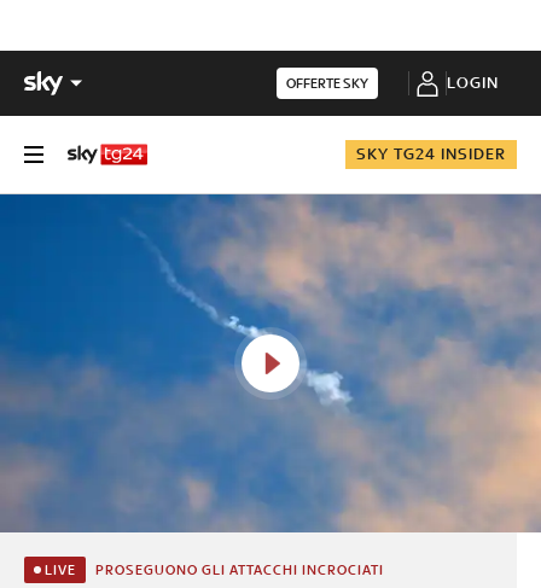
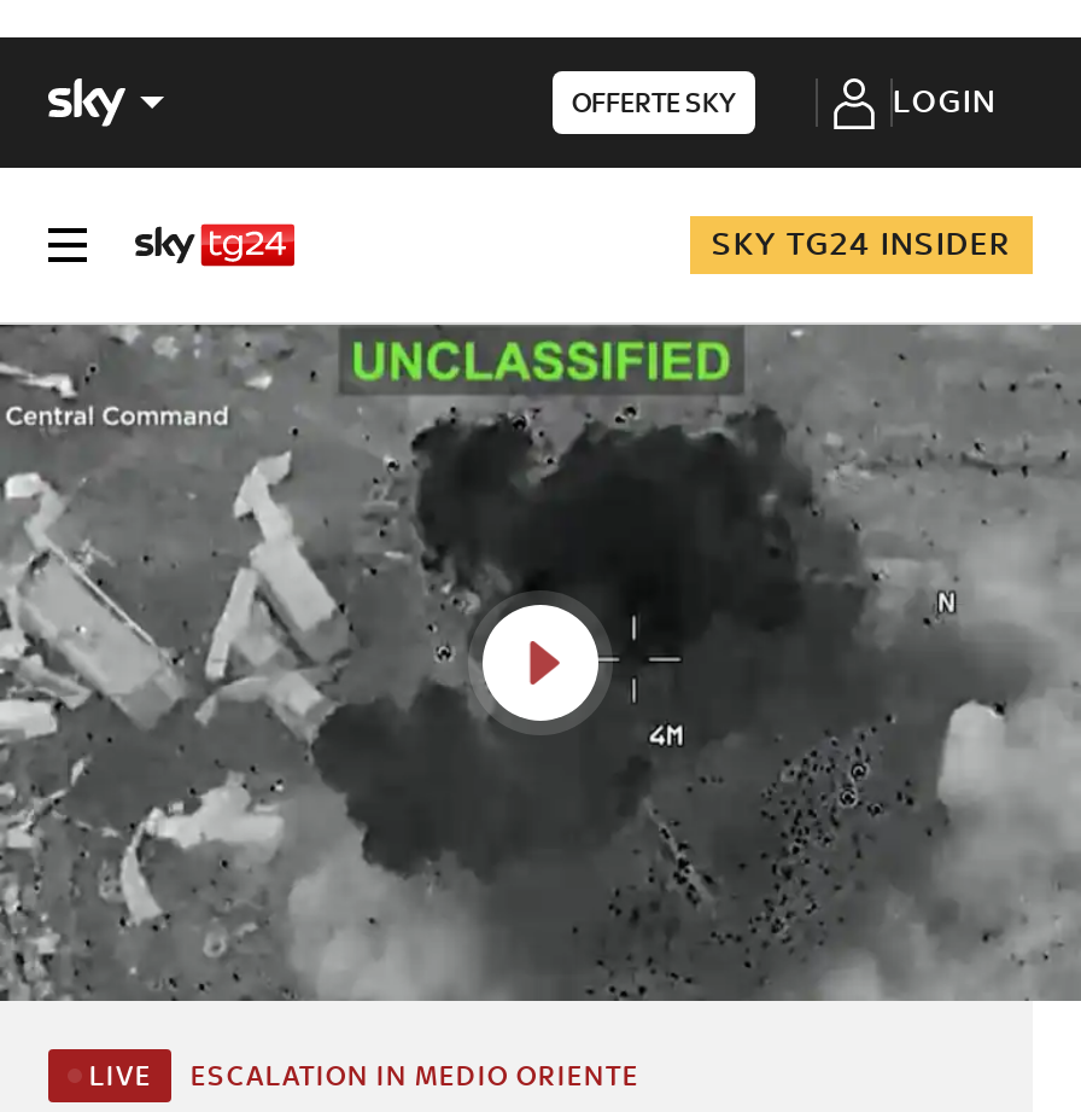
- [image]
- PROSEGUONO GLI ATTACCHI INCROCIATI
+ [image]
+ ESCALATION IN MEDIO ORIENTE
